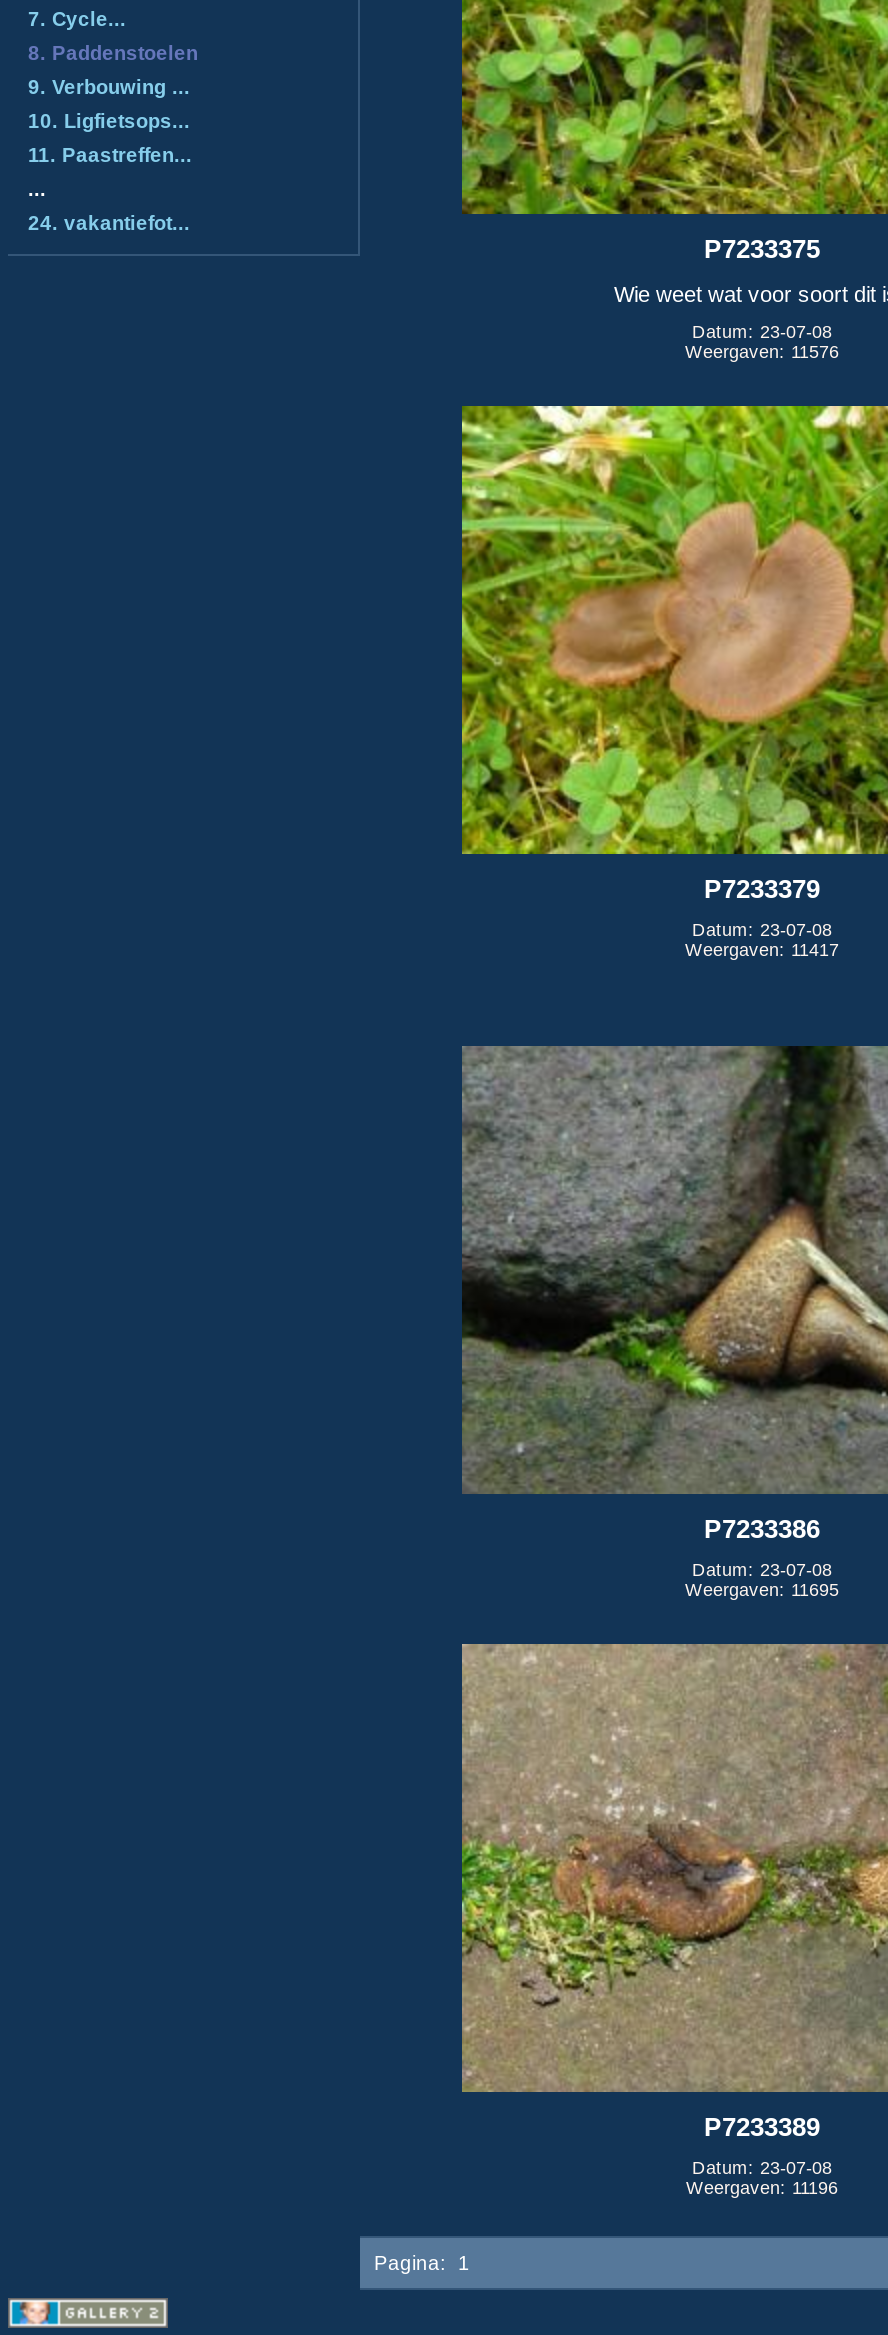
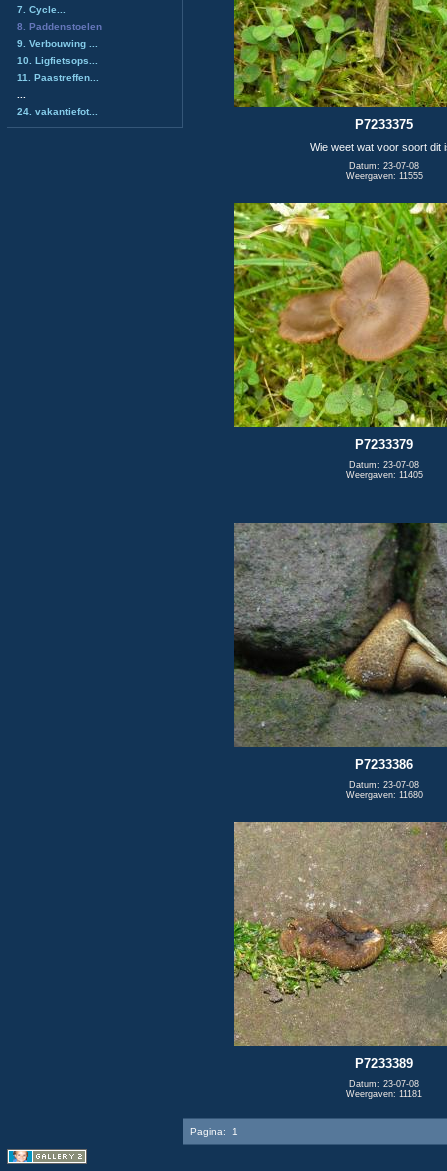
- Weergaven: 11576
+ Weergaven: 11555

- Weergaven: 11417
+ Weergaven: 11405

- Weergaven: 11695
+ Weergaven: 11680

- Weergaven: 11196
+ Weergaven: 11181
